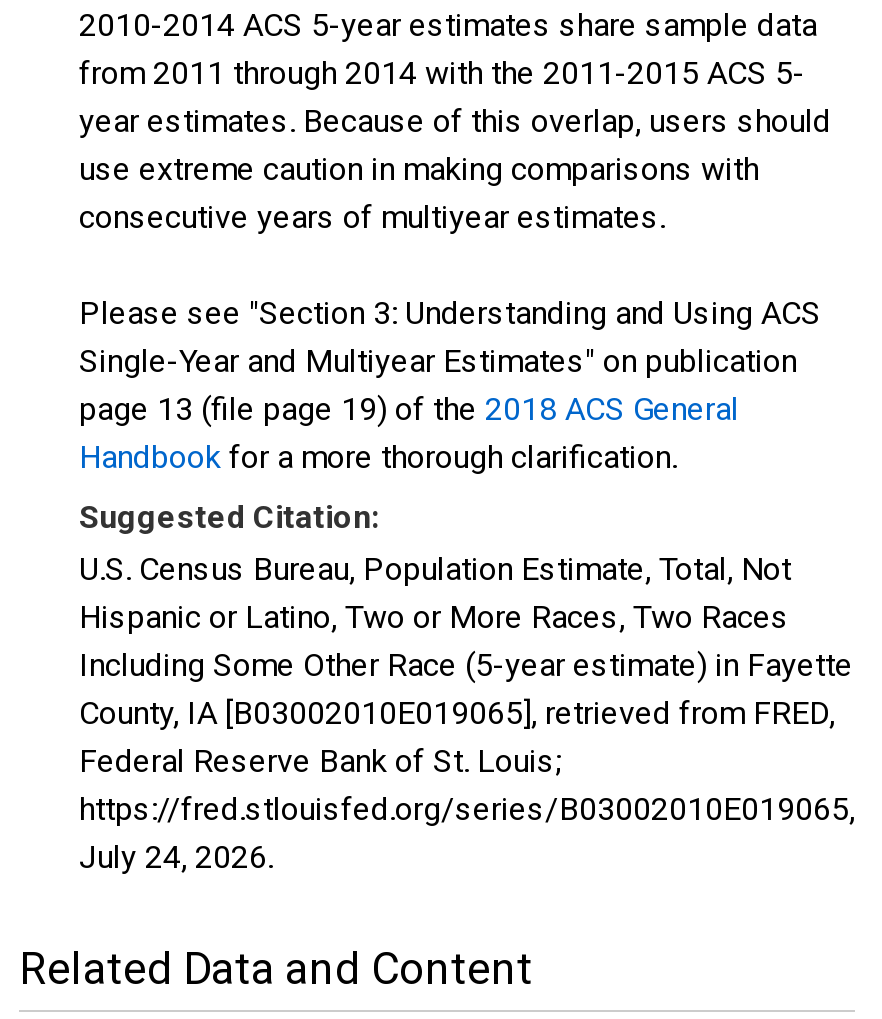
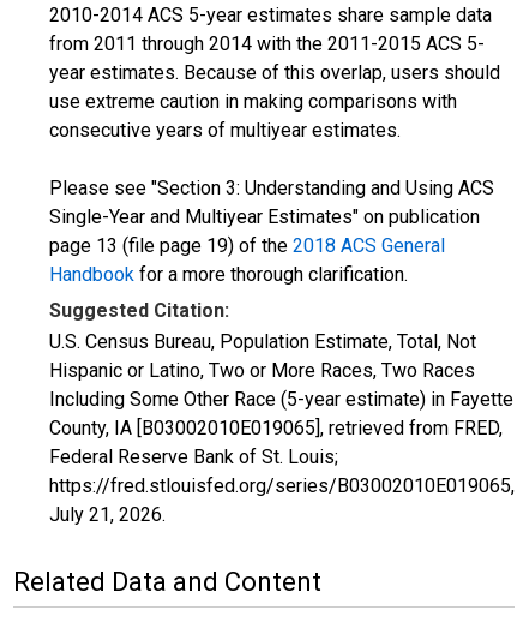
- July 24, 2026.
+ July 21, 2026.
